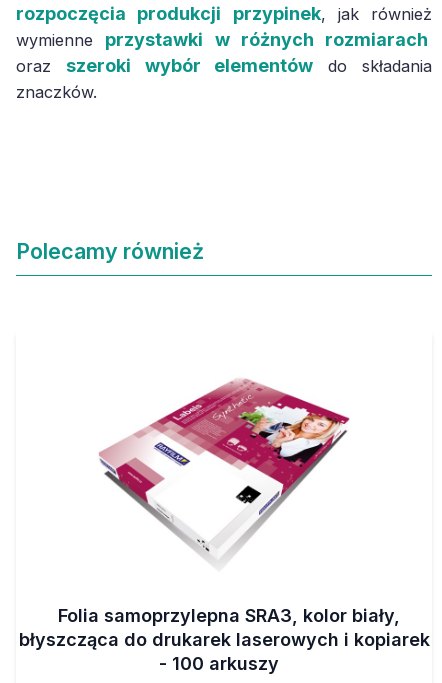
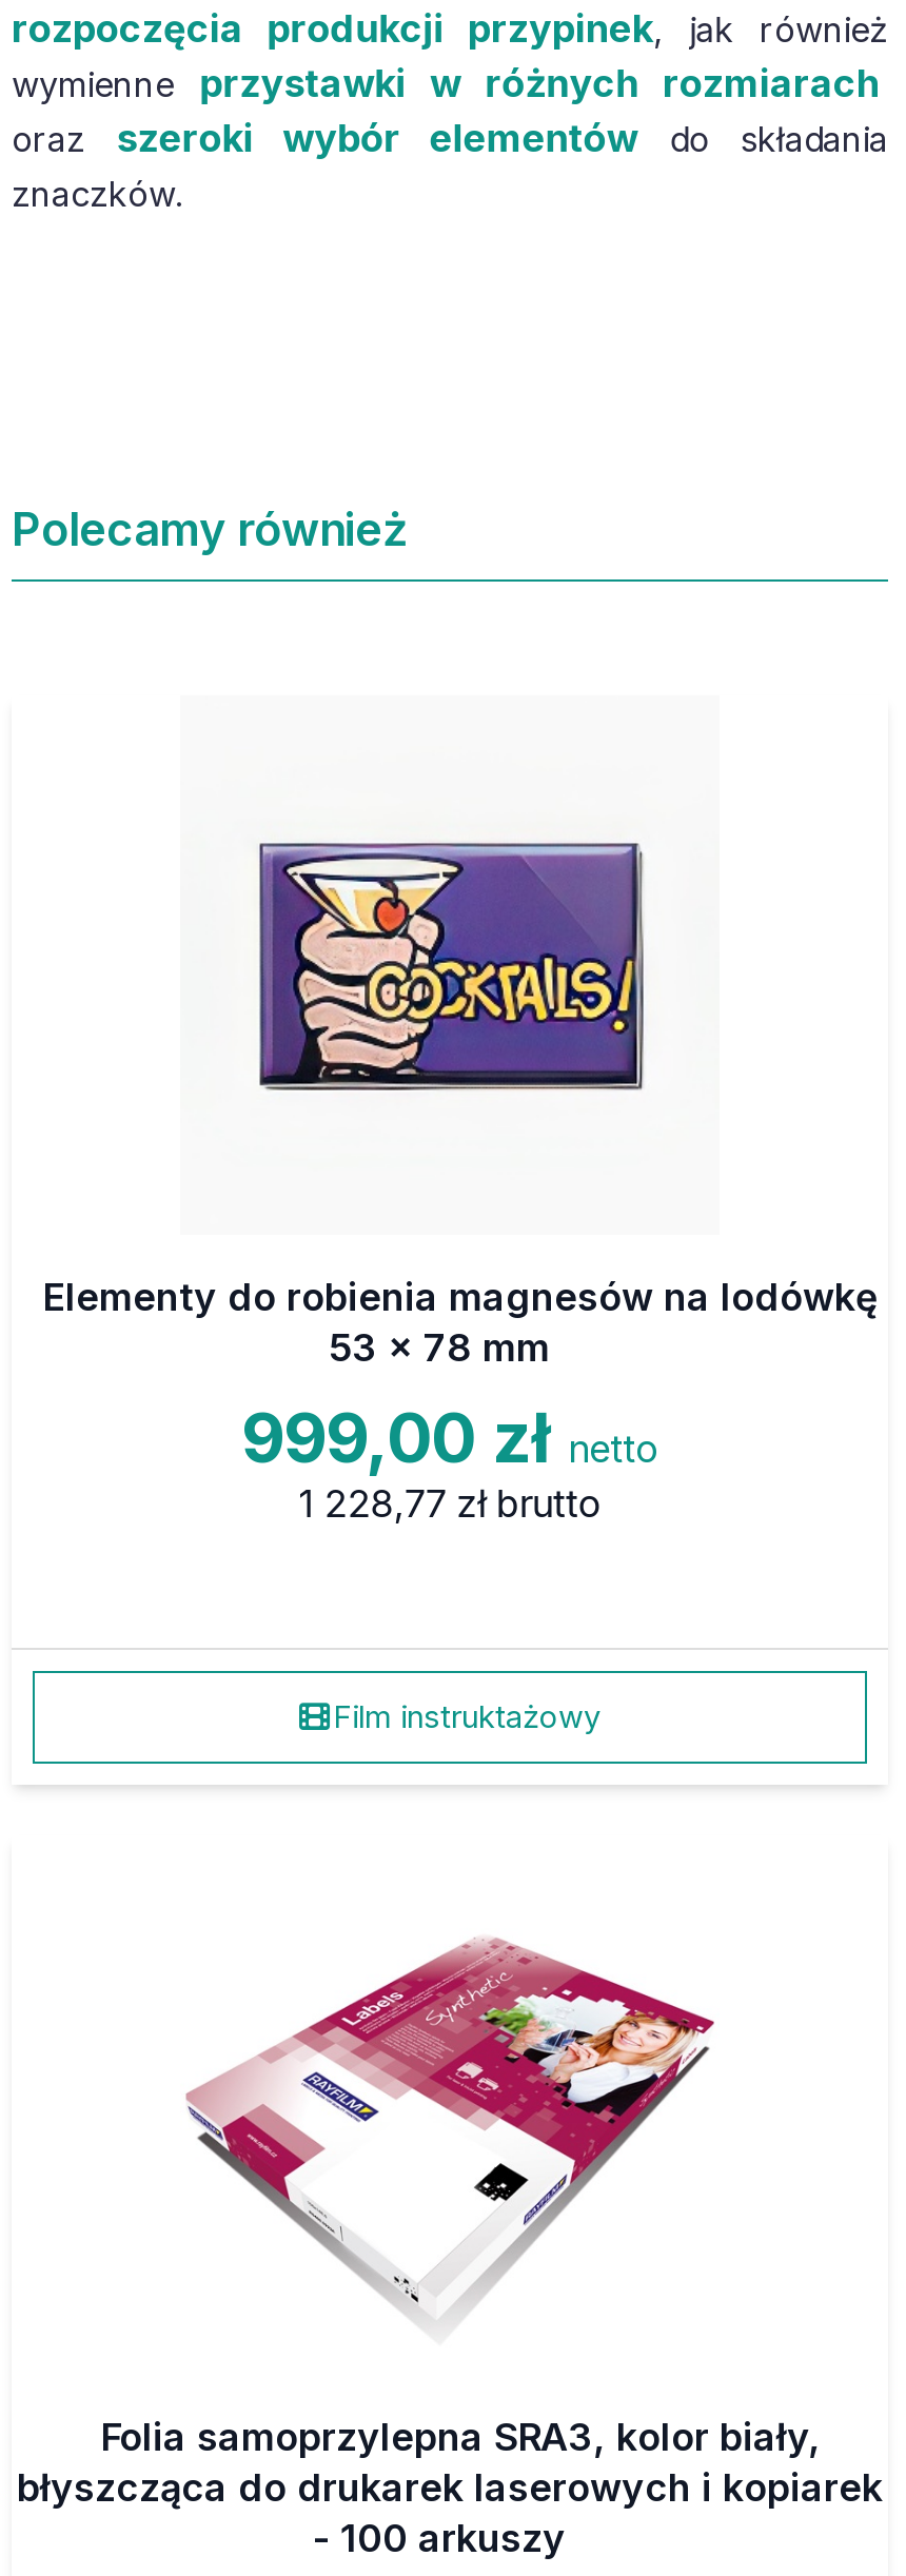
+ Elementy do robienia magnesów na lodówkę
+ 53 x 78 mm
+ 999,00 zł netto
+ 1 228,77 zł brutto

+ [image]

+ Film instruktażowy
